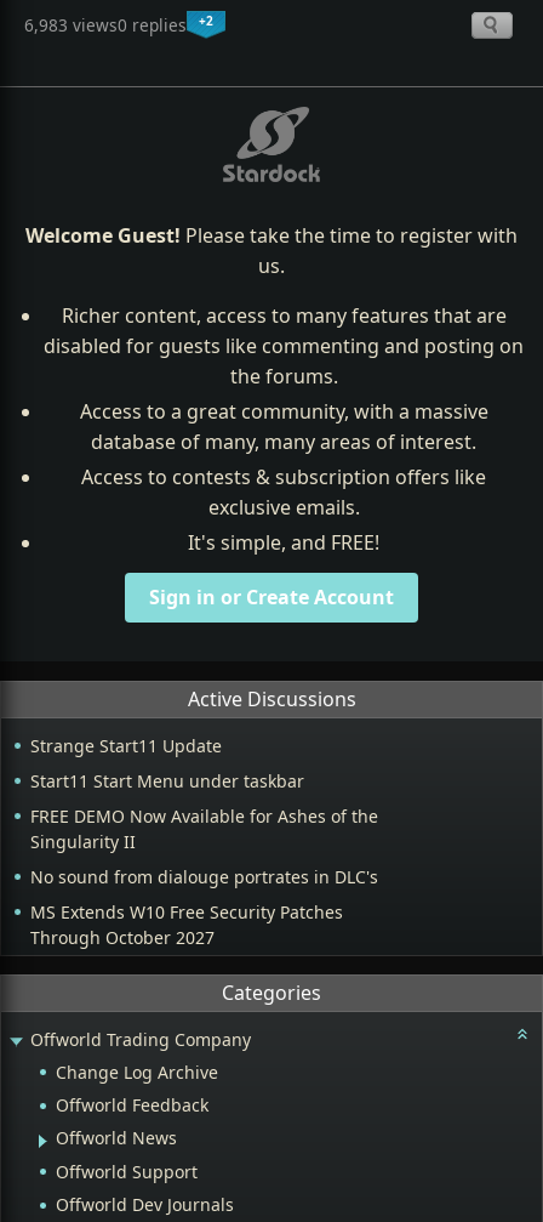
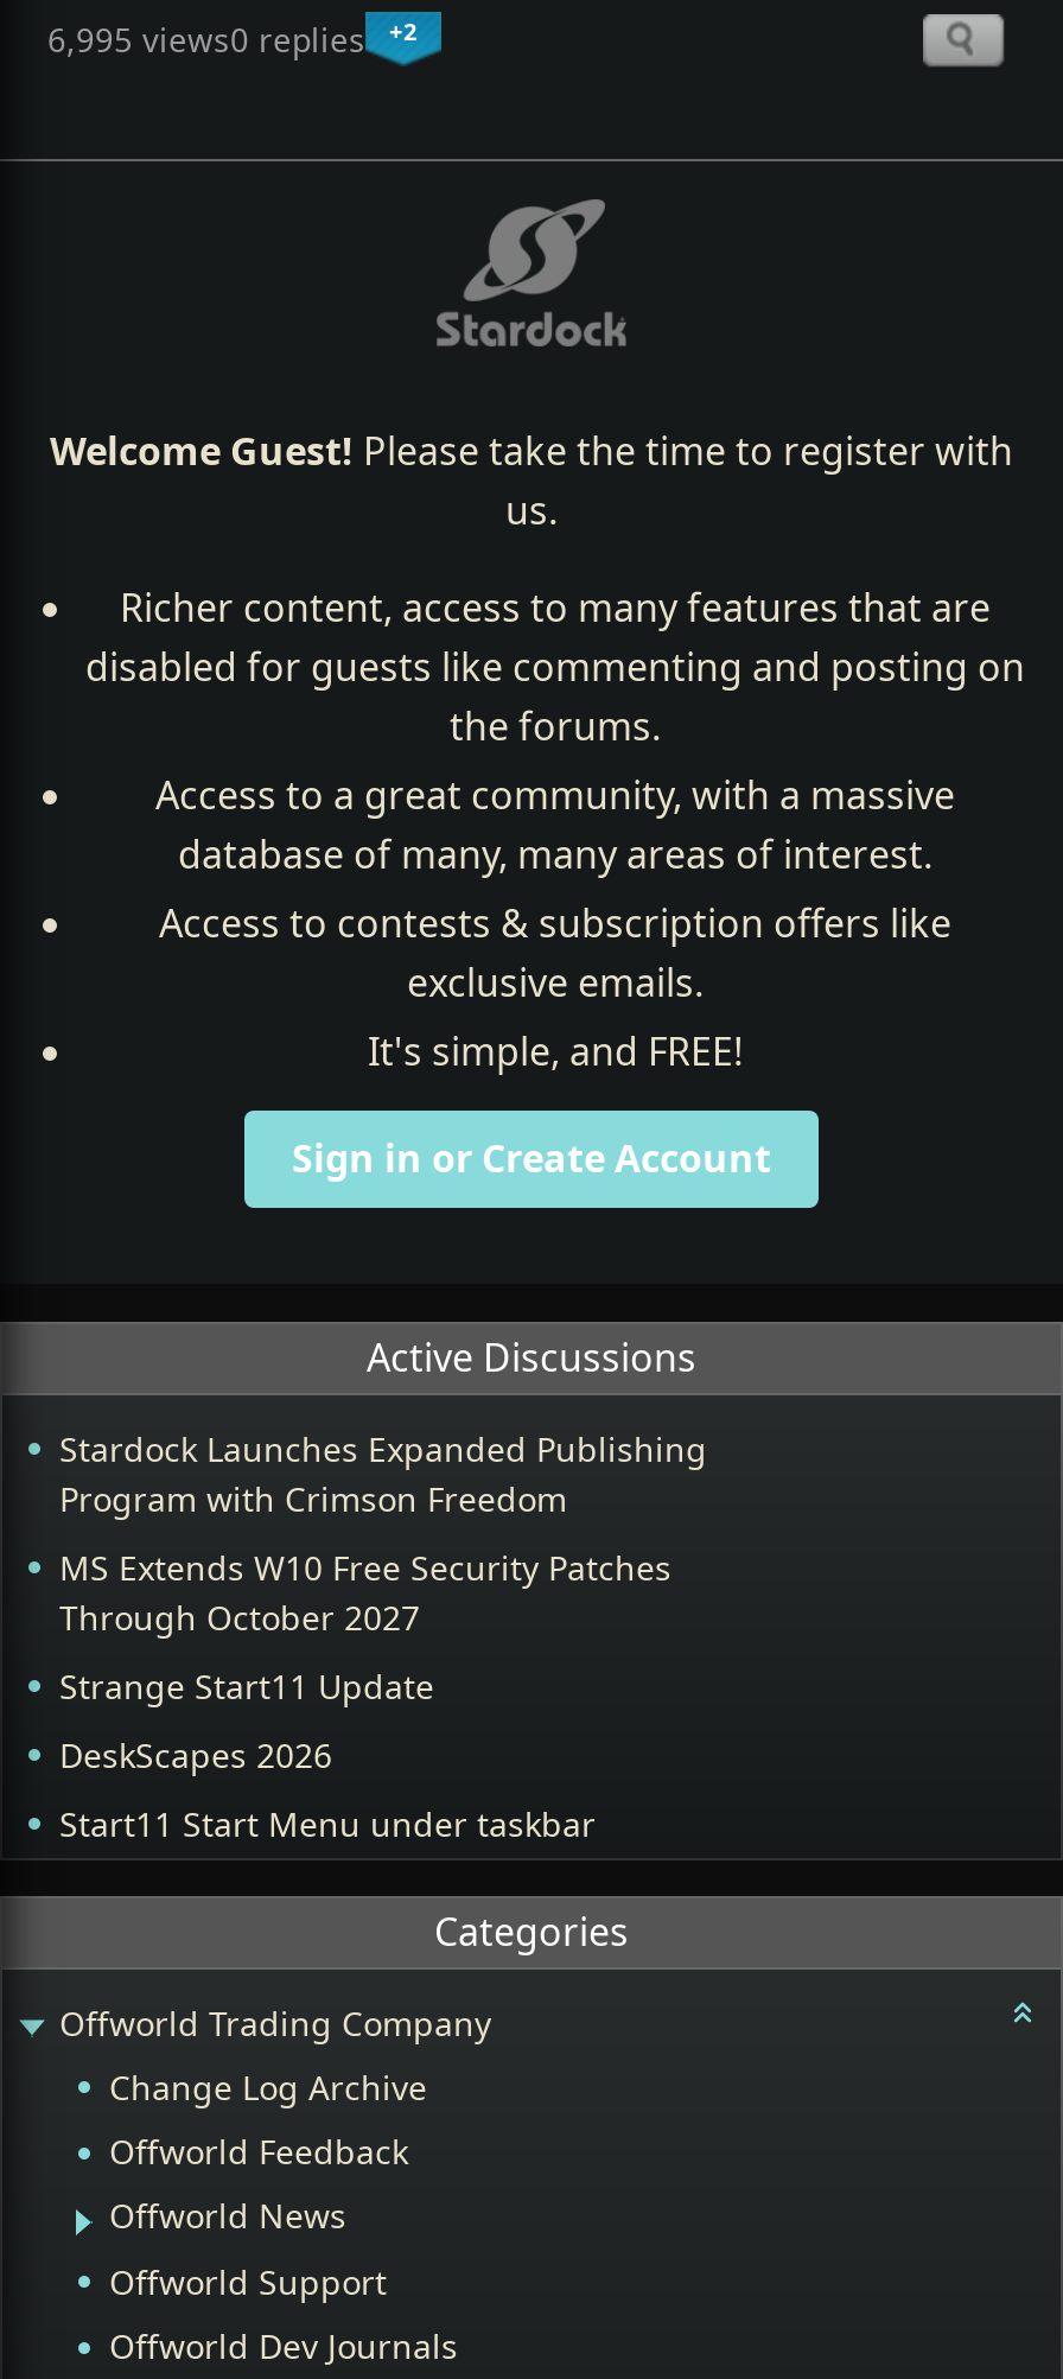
- 6,983 views0 replies
+ 6,995 views0 replies

moved down: Strange Start11 Update | Start11 Start Menu under taskbar

- FREE DEMO Now Available for Ashes of the
- Singularity II
- No sound from dialouge portrates in DLC's
+ Stardock Launches Expanded Publishing
+ Program with Crimson Freedom

moved up: MS Extends W10 Free Security Patches | Through October 2027

+ DeskScapes 2026
